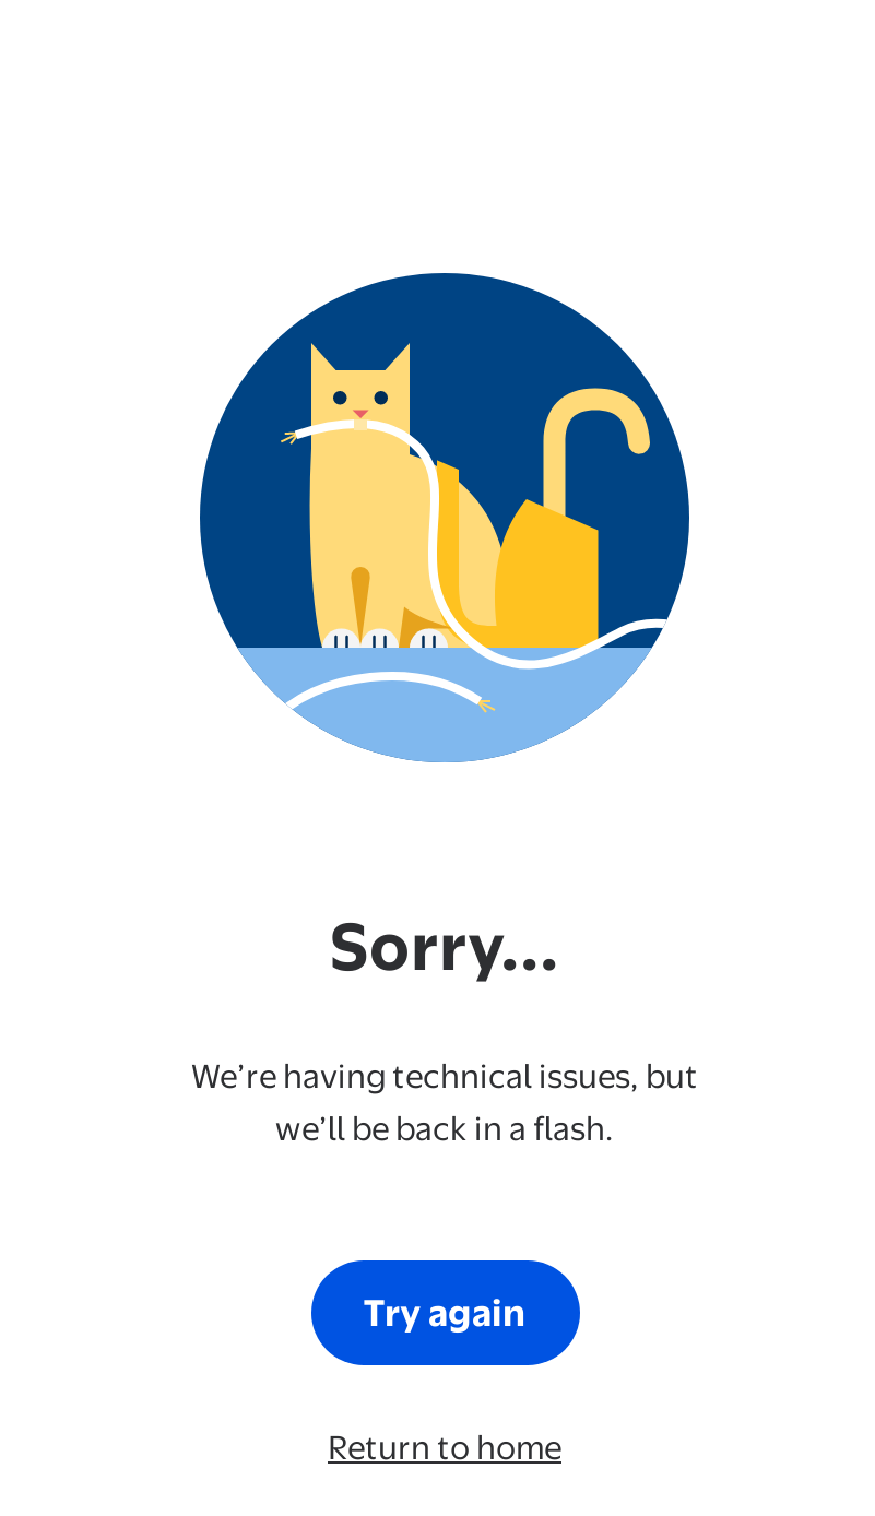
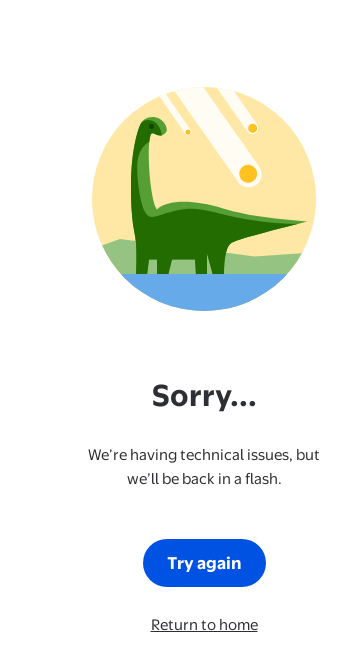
- [image]
+ [image]
